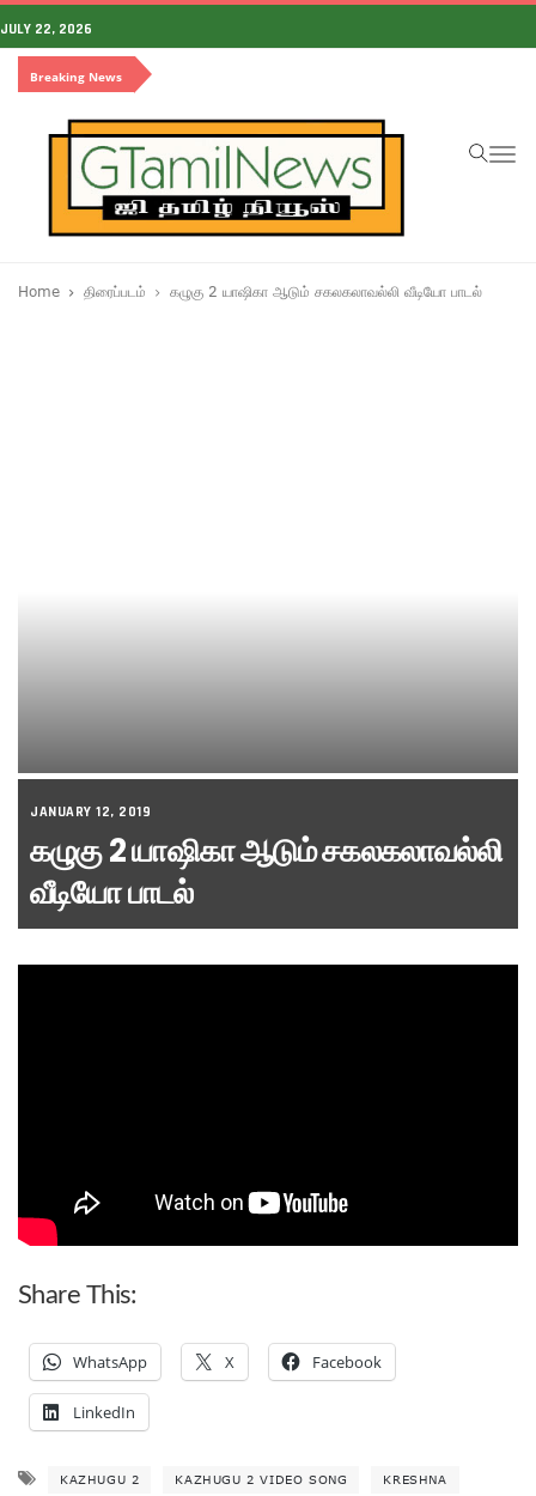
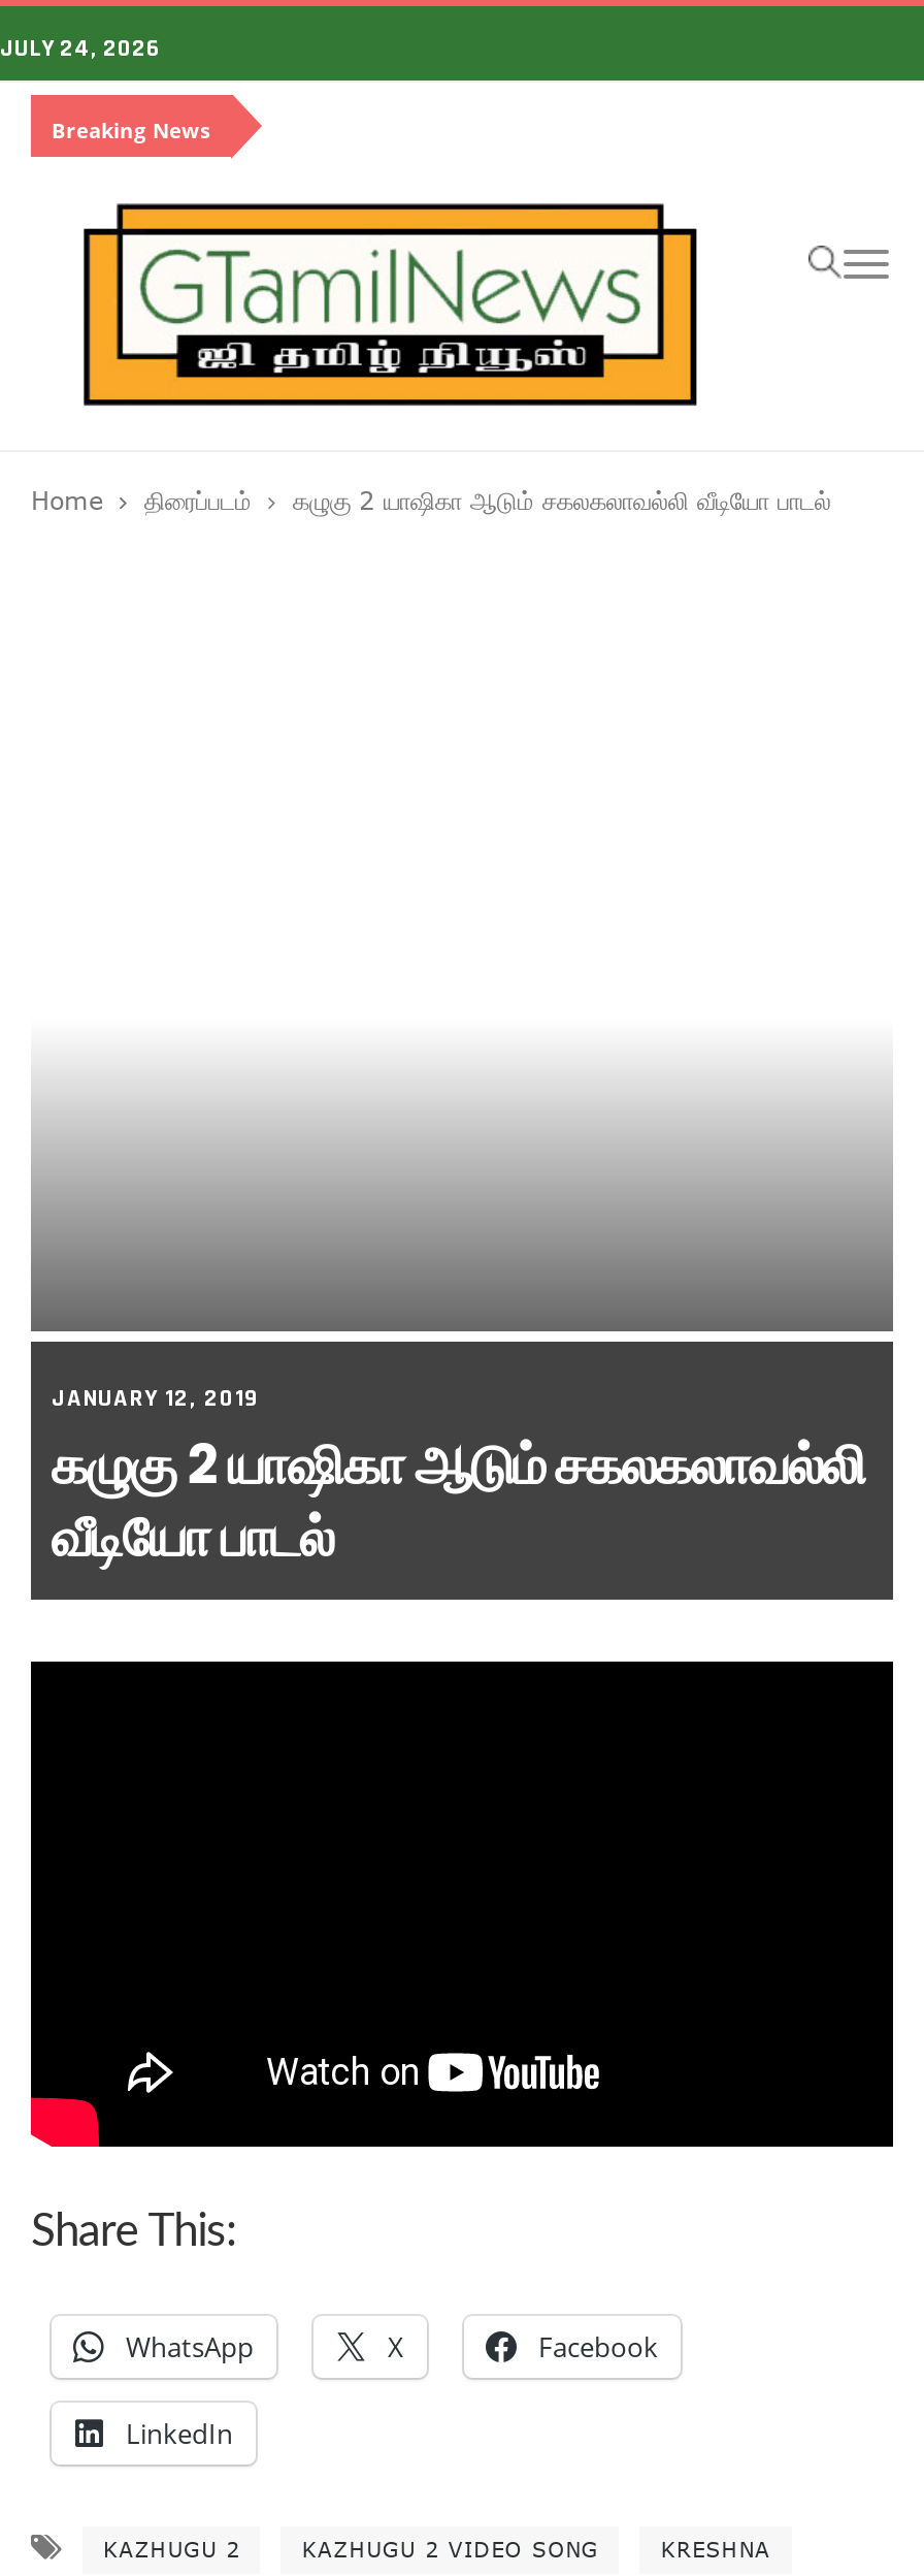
- JULY 22, 2026
+ JULY 24, 2026
